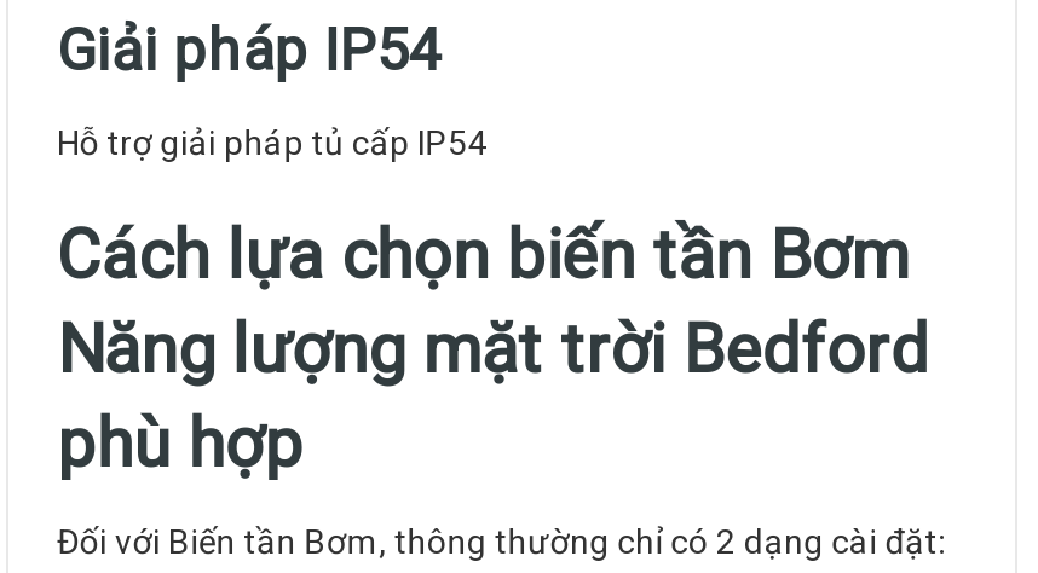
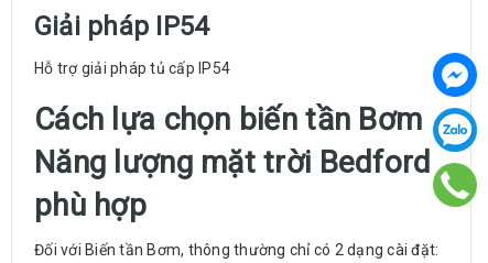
+ [image]

+ [image]

+ [image]
